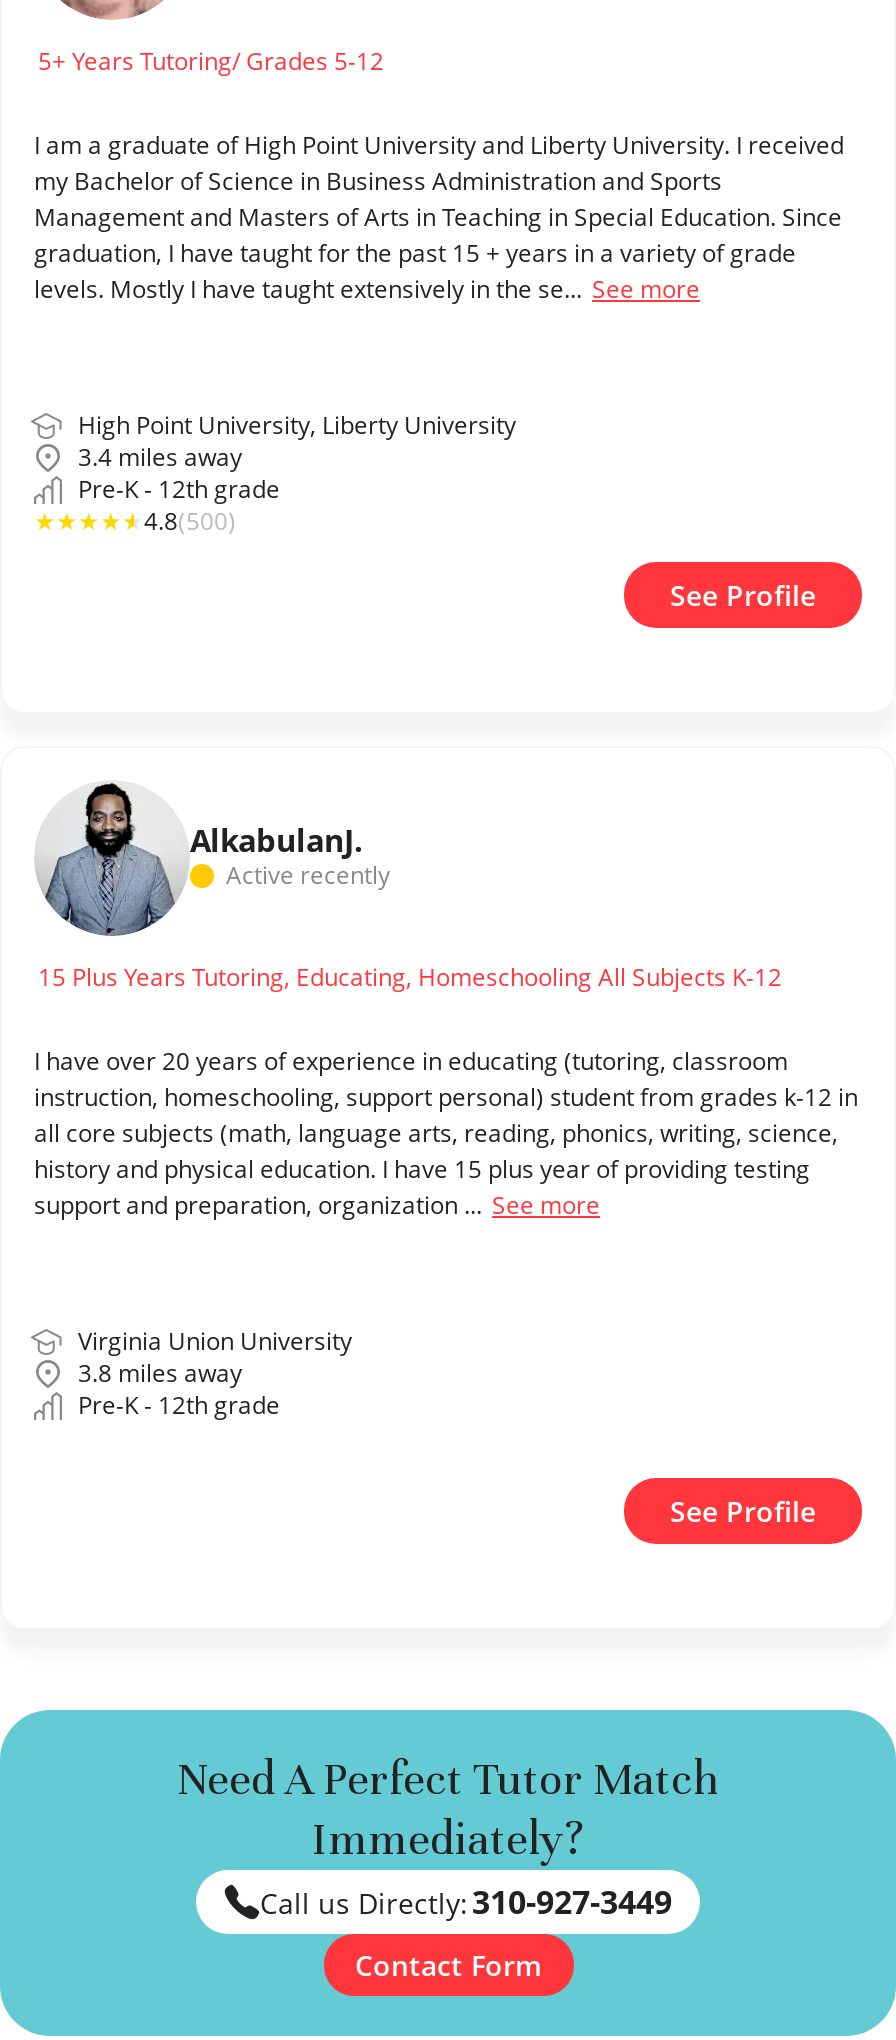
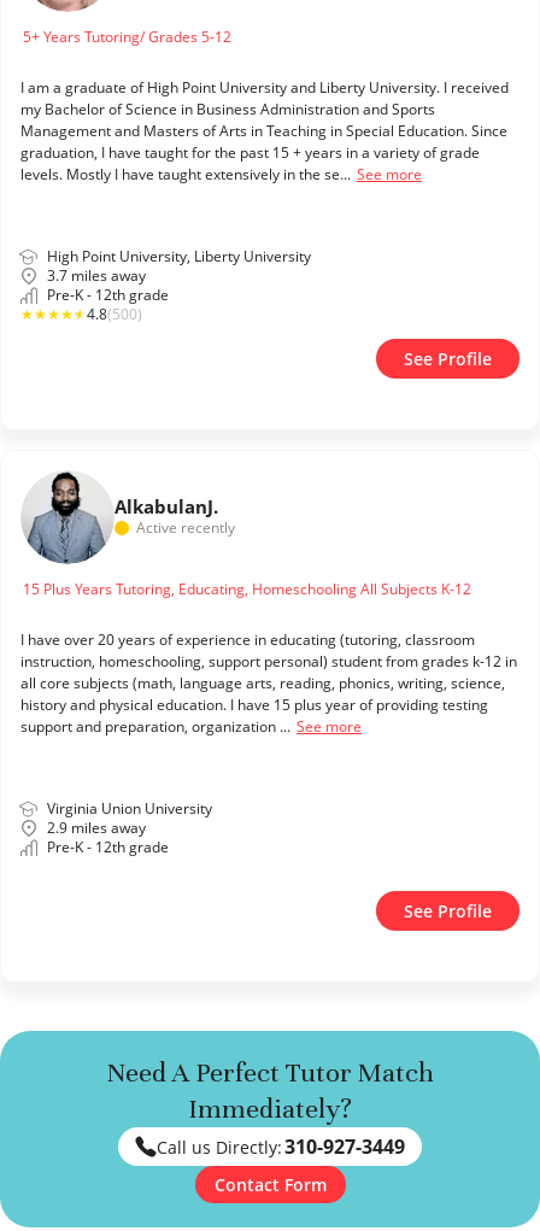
- 3.4 miles away
+ 3.7 miles away

- 3.8 miles away
+ 2.9 miles away
